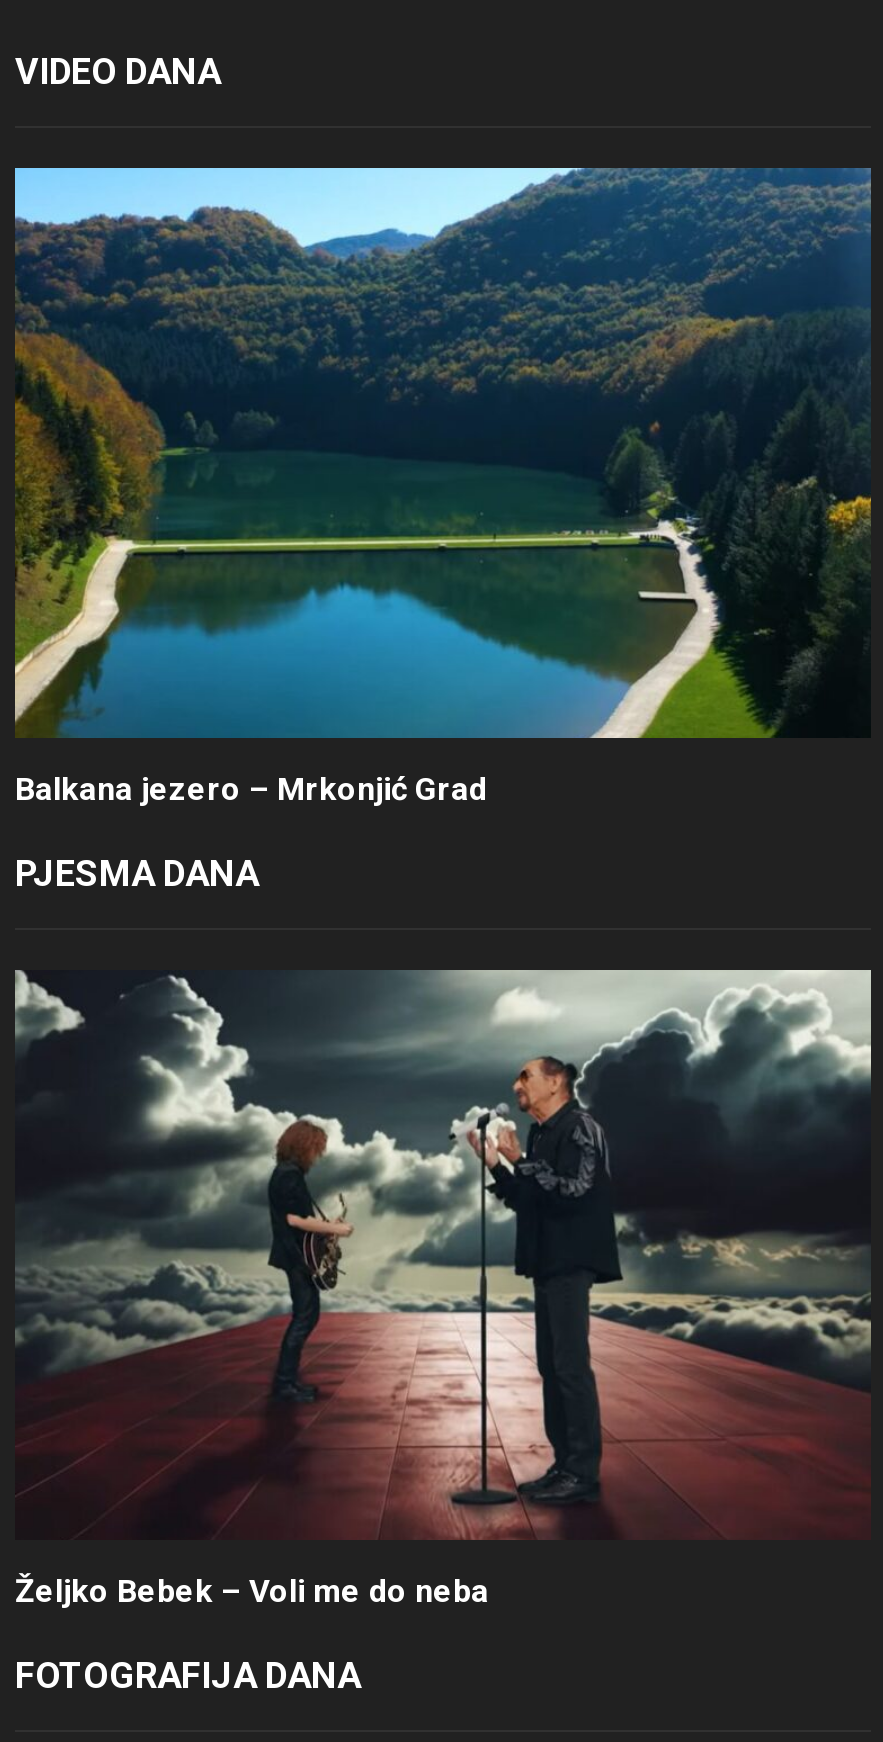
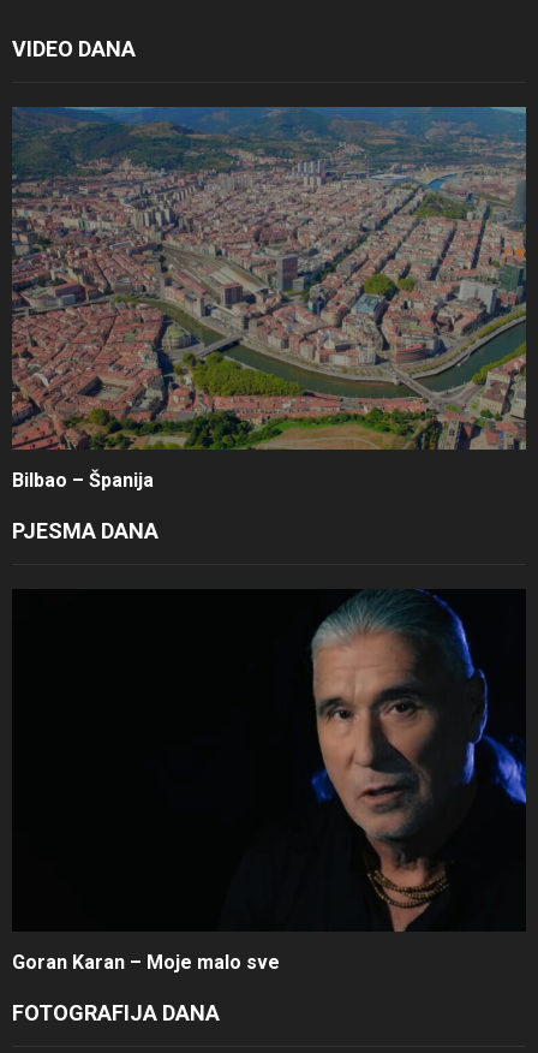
- [image]
- Balkana jezero – Mrkonjić Grad
+ [image]
+ Bilbao – Španija

- [image]
- Željko Bebek – Voli me do neba
+ [image]
+ Goran Karan – Moje malo sve
